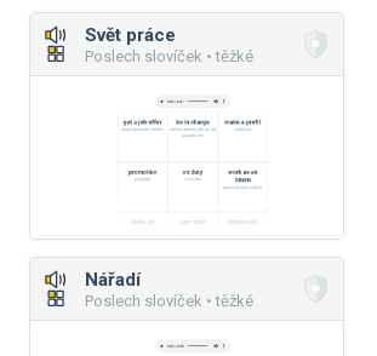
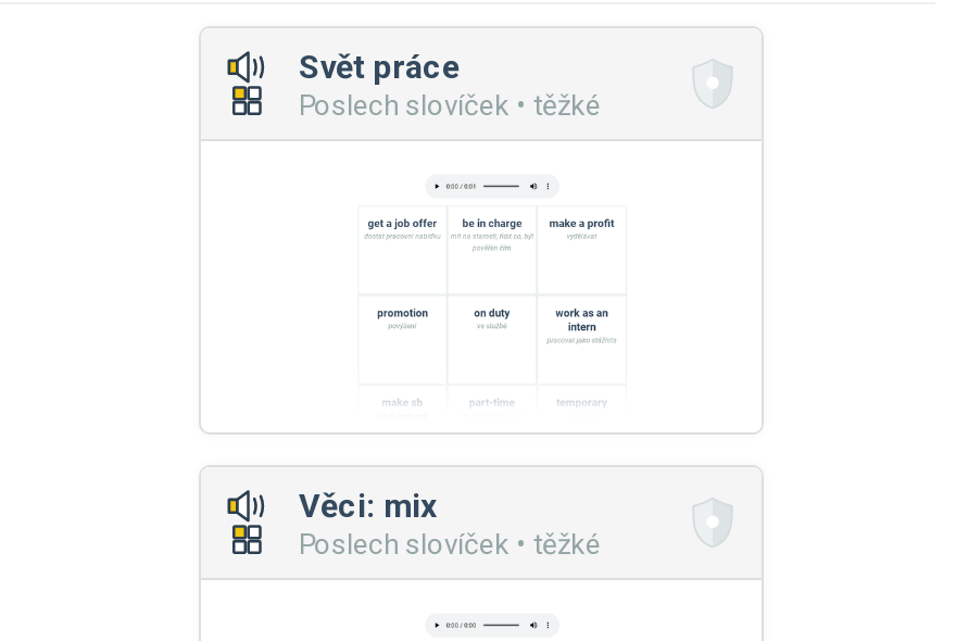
- Nářadí
+ Věci: mix
